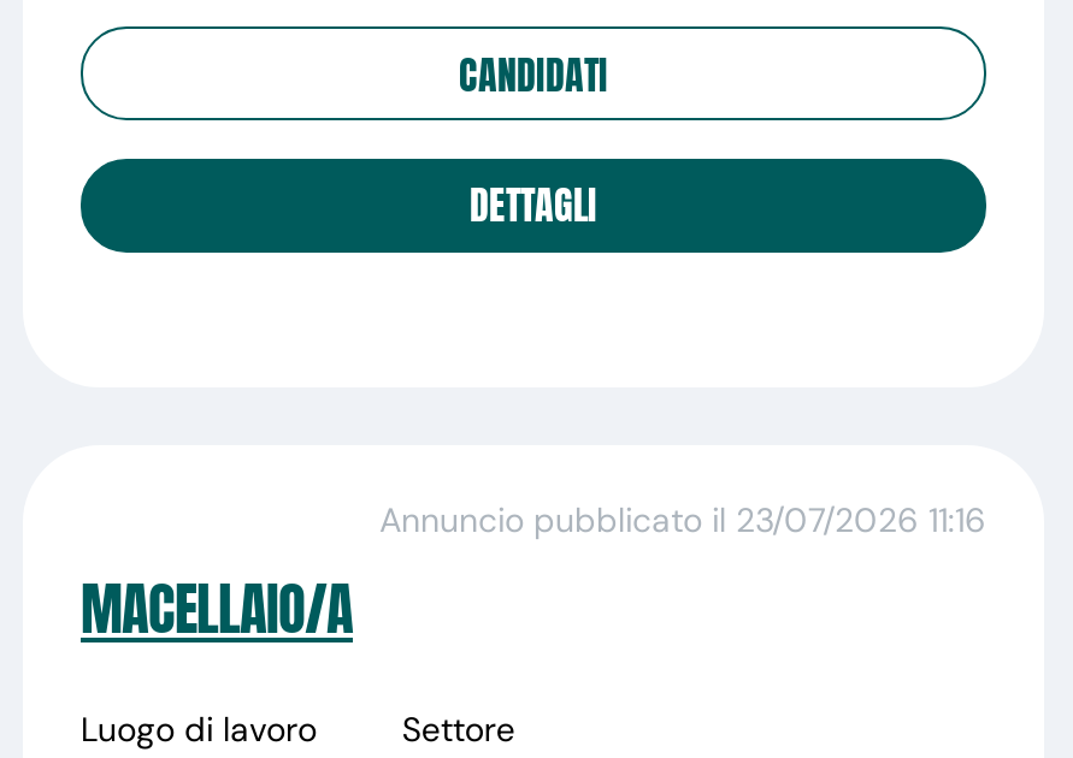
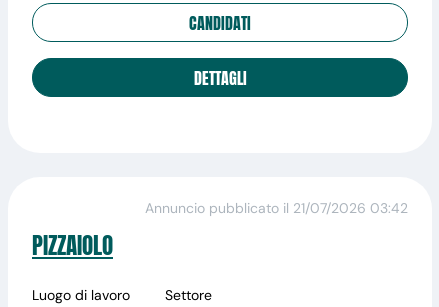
- Annuncio pubblicato il 23/07/2026 11:16
- MACELLAIO/A
+ Annuncio pubblicato il 21/07/2026 03:42
+ PIZZAIOLO
